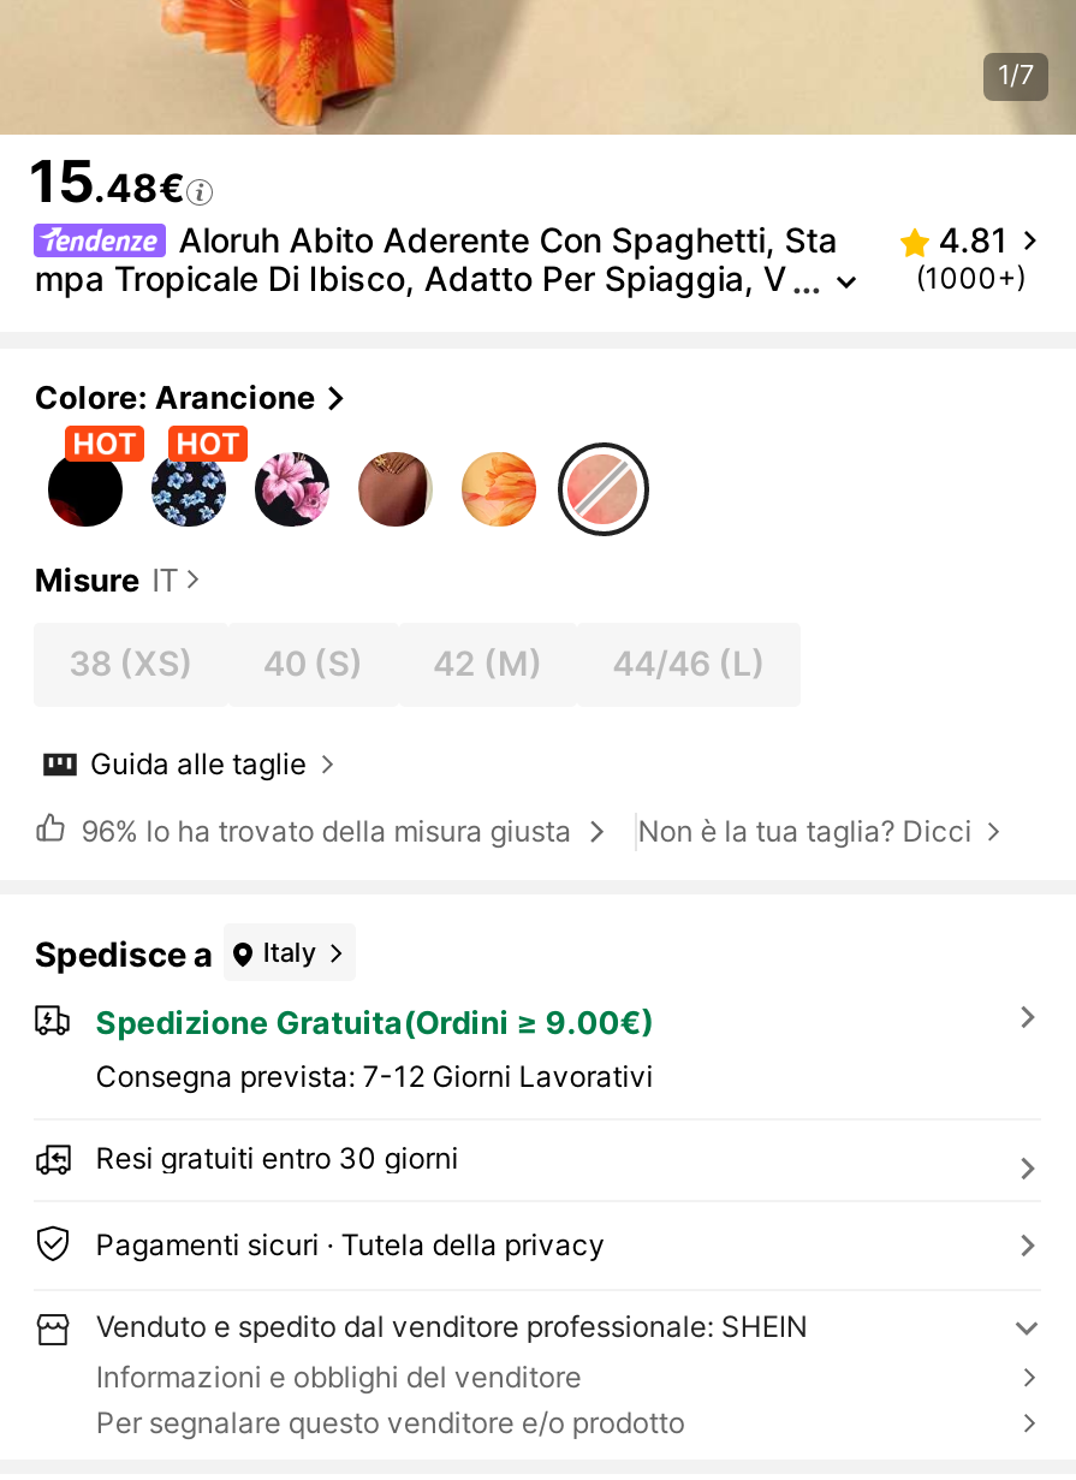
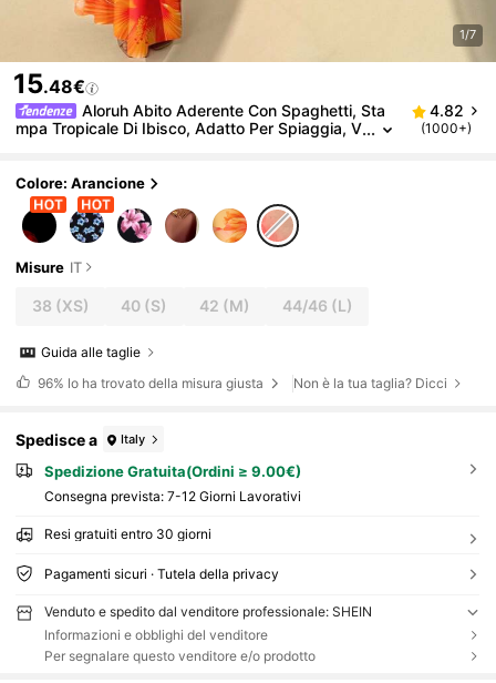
- 4.81
+ 4.82
